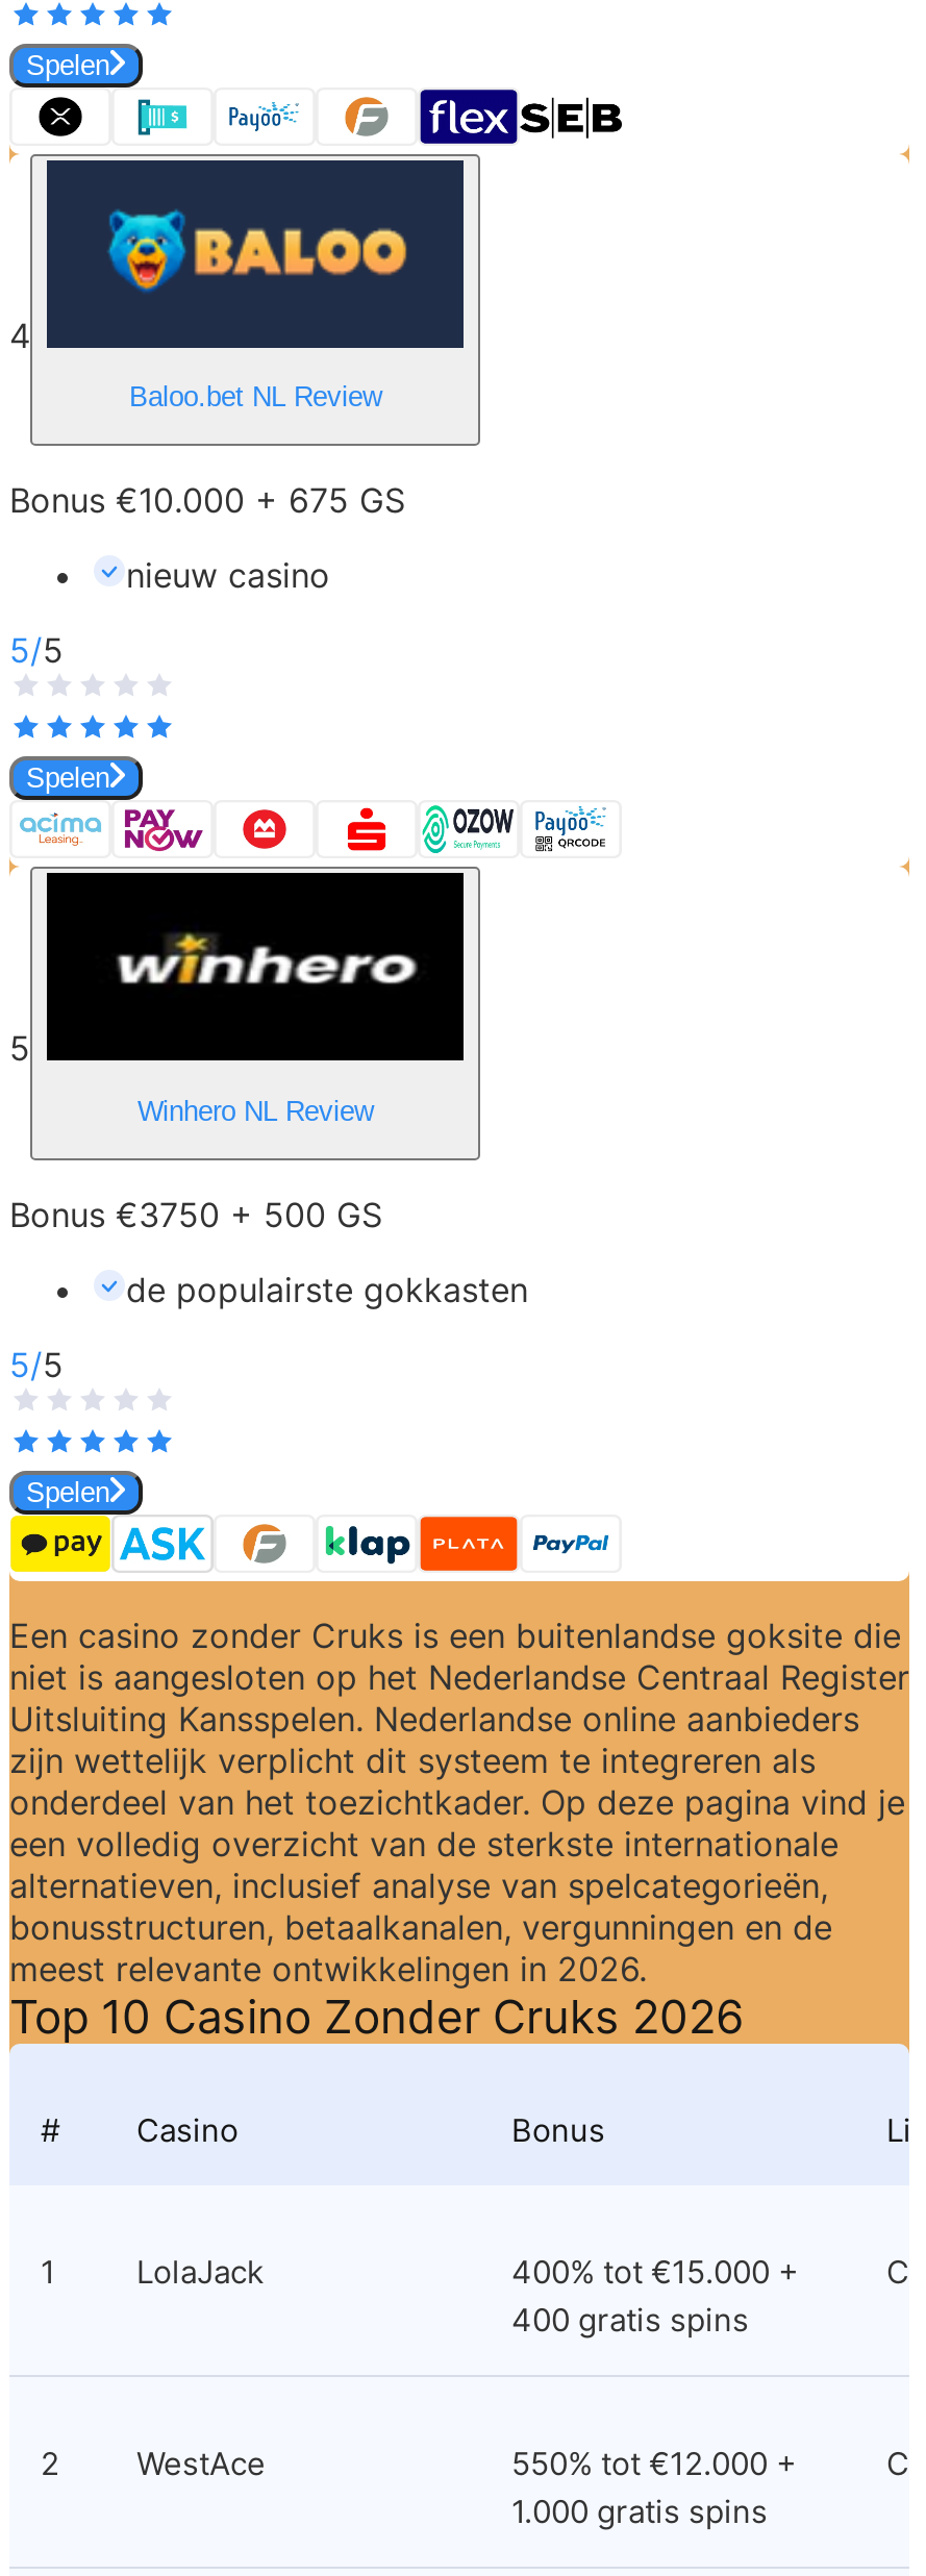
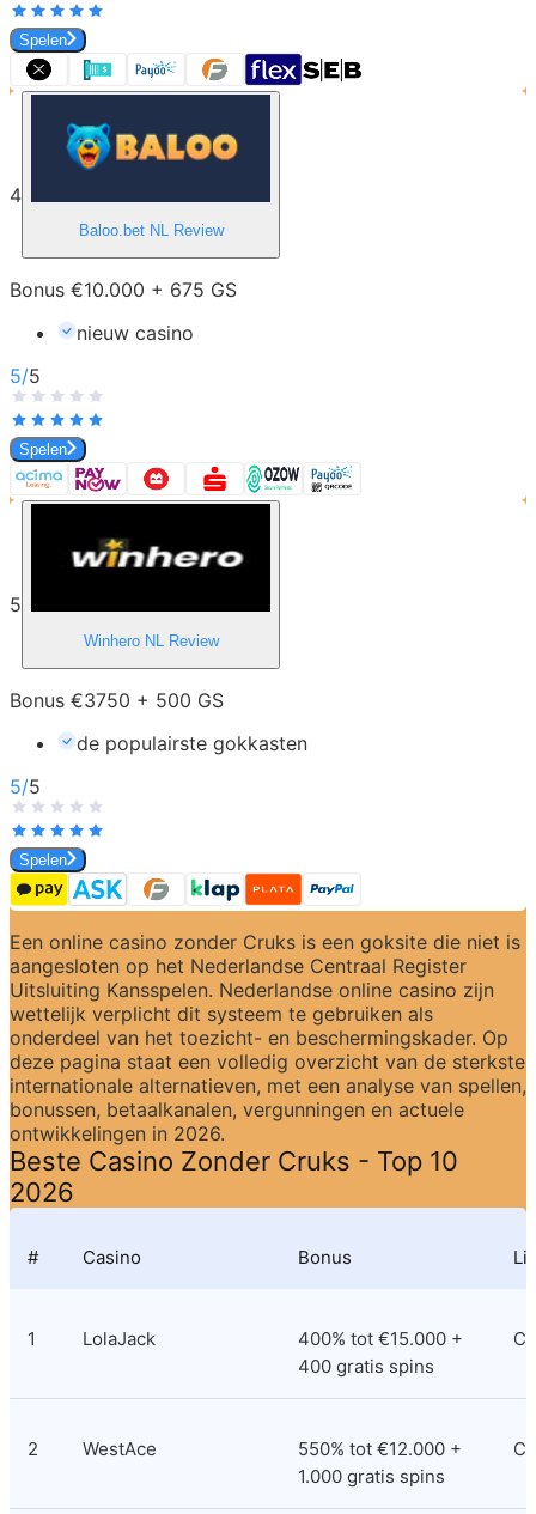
- Een casino zonder Cruks is een buitenlandse goksite die
- niet is aangesloten op het Nederlandse Centraal Register
- Uitsluiting Kansspelen. Nederlandse online aanbieders
- zijn wettelijk verplicht dit systeem te integreren als
- onderdeel van het toezichtkader. Op deze pagina vind je
- een volledig overzicht van de sterkste internationale
- alternatieven, inclusief analyse van spelcategorieën,
- bonusstructuren, betaalkanalen, vergunningen en de
- meest relevante ontwikkelingen in 2026.
- Top 10 Casino Zonder Cruks 2026
+ Een online casino zonder Cruks is een goksite die niet is
+ aangesloten op het Nederlandse Centraal Register
+ Uitsluiting Kansspelen. Nederlandse online casino zijn
+ wettelijk verplicht dit systeem te gebruiken als
+ onderdeel van het toezicht- en beschermingskader. Op
+ deze pagina staat een volledig overzicht van de sterkste
+ internationale alternatieven, met een analyse van spellen,
+ bonussen, betaalkanalen, vergunningen en actuele
+ ontwikkelingen in 2026.
+ Beste Casino Zonder Cruks - Top 10
+ 2026
